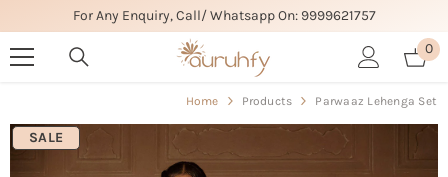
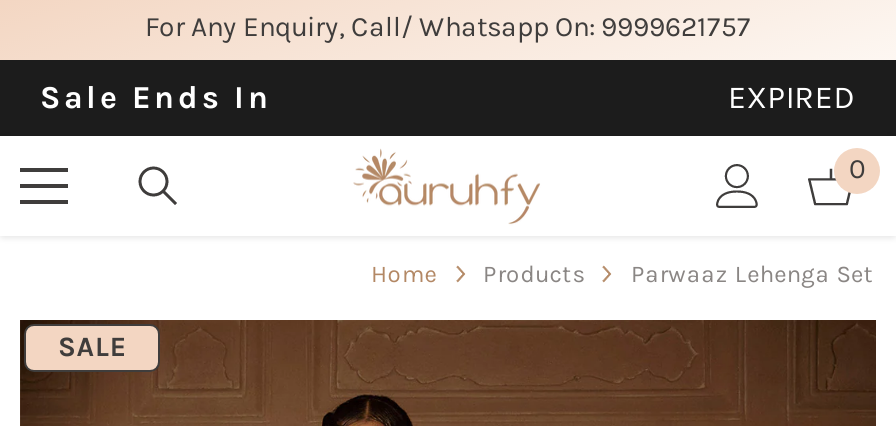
+ Sale Ends In
+ EXPIRED
